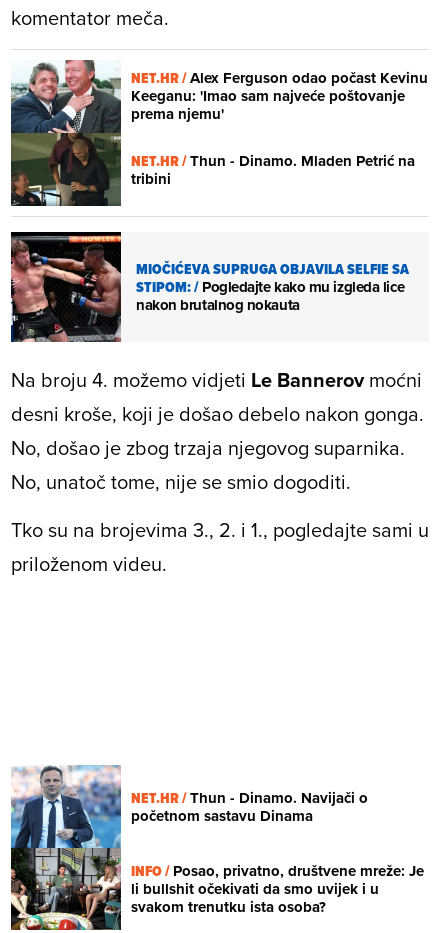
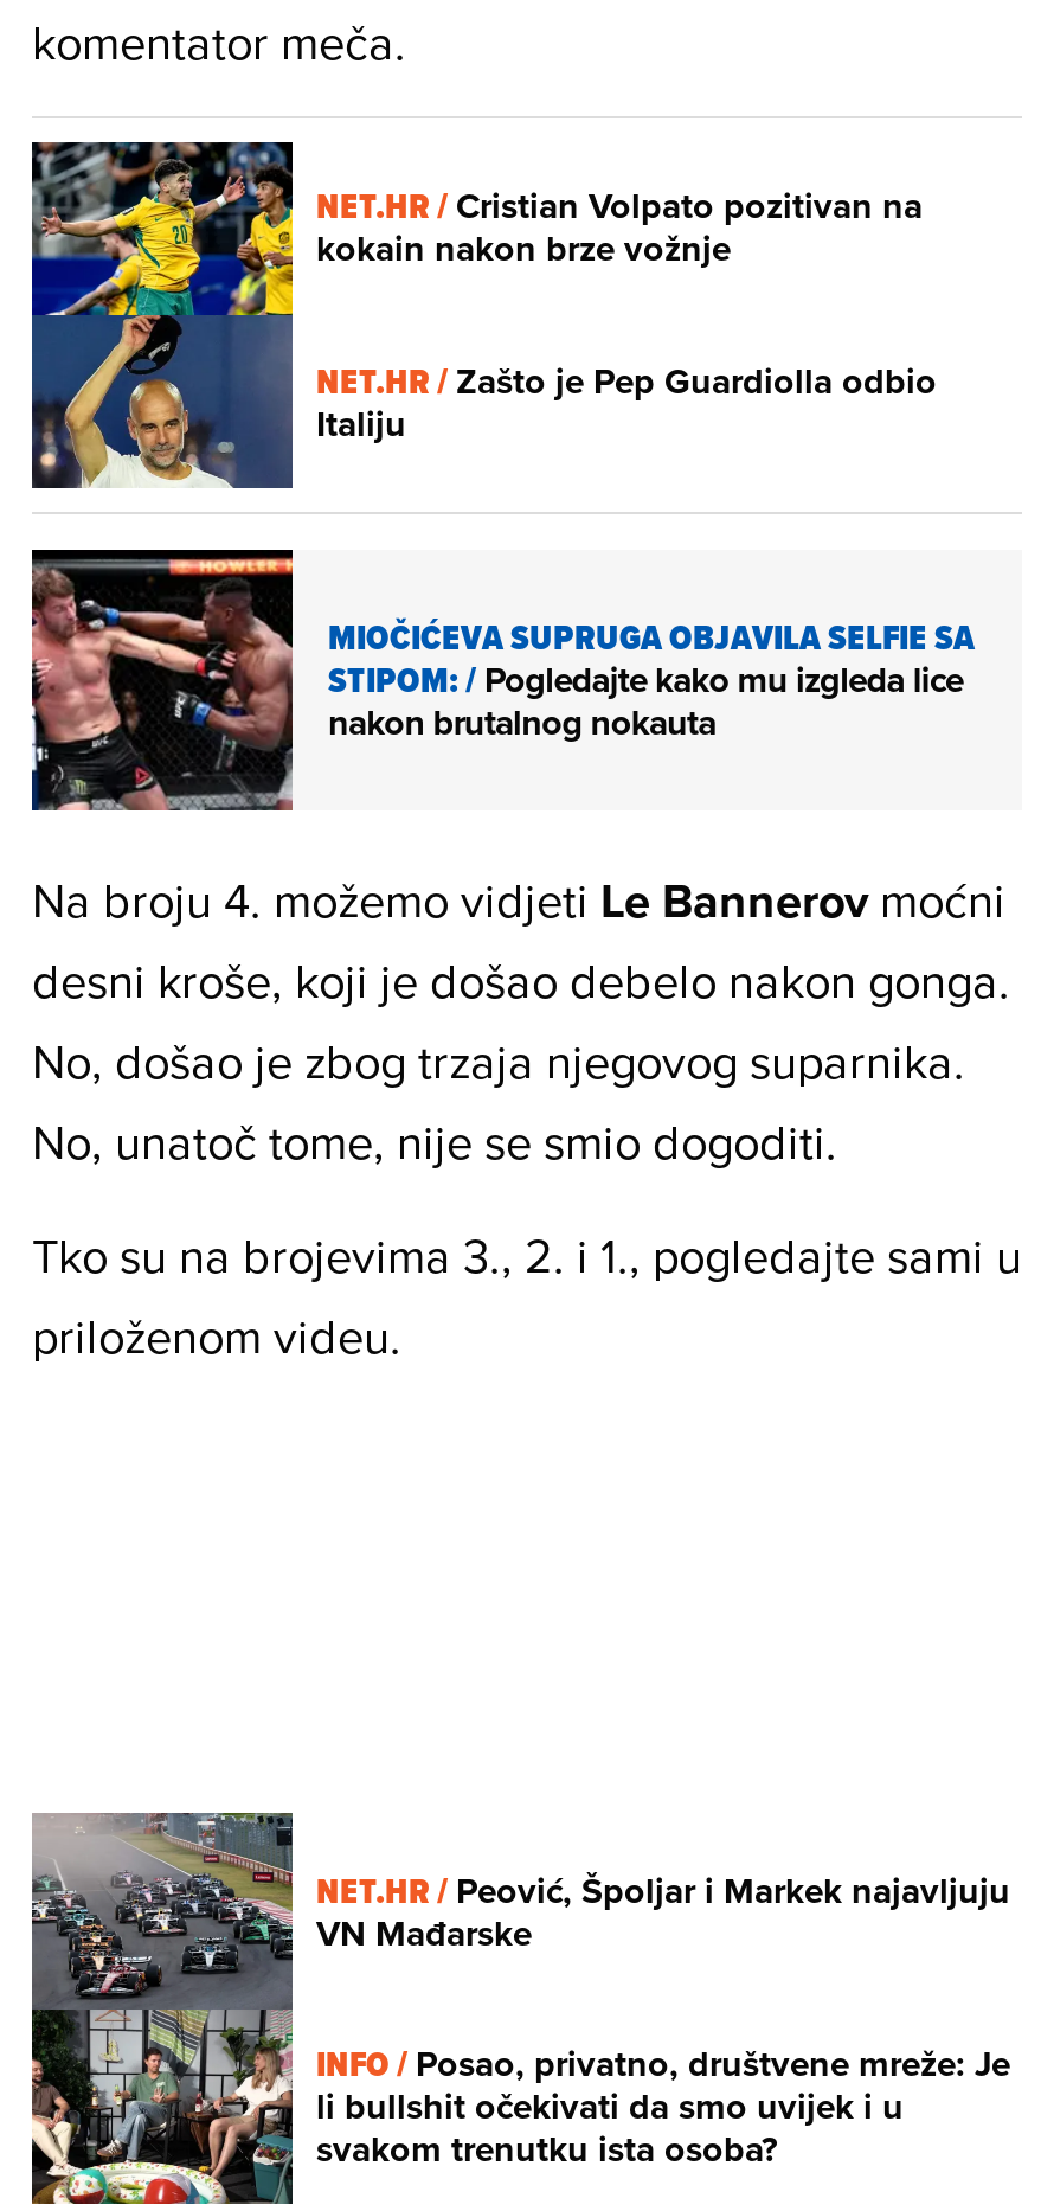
- [image]
- NET.HR / Alex Ferguson odao počast Kevinu
- Keeganu: 'Imao sam najveće poštovanje
- prema njemu'
+ [image]
+ NET.HR / Cristian Volpato pozitivan na
+ kokain nakon brze vožnje

- NET.HR / Thun - Dinamo. Mladen Petrić na
- tribini
+ NET.HR / Zašto je Pep Guardiolla odbio
+ Italiju

- [image]
- NET.HR / Thun - Dinamo. Navijači o
- početnom sastavu Dinama
+ [image]
+ NET.HR / Peović, Špoljar i Markek najavljuju
+ VN Mađarske
